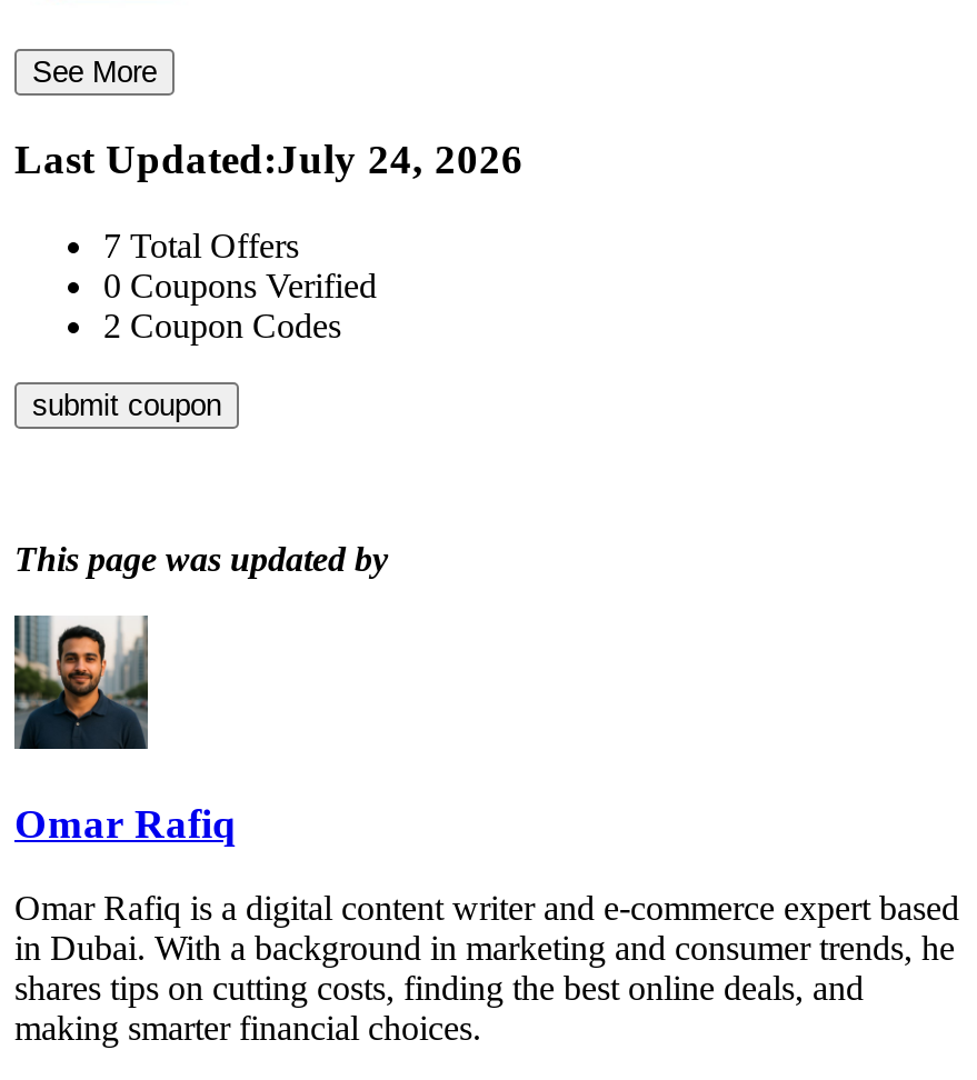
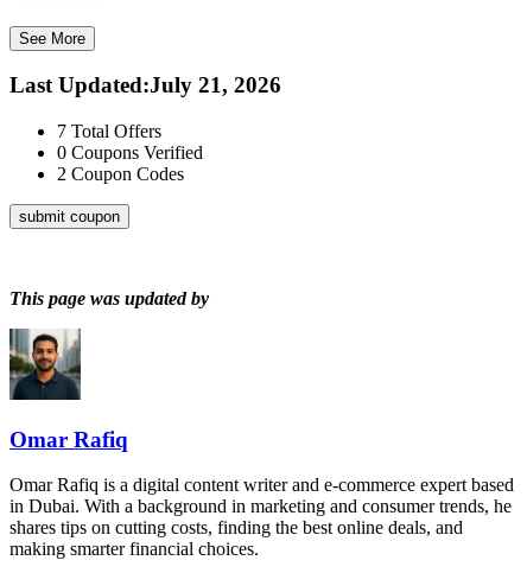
- Last Updated:July 24, 2026
+ Last Updated:July 21, 2026
